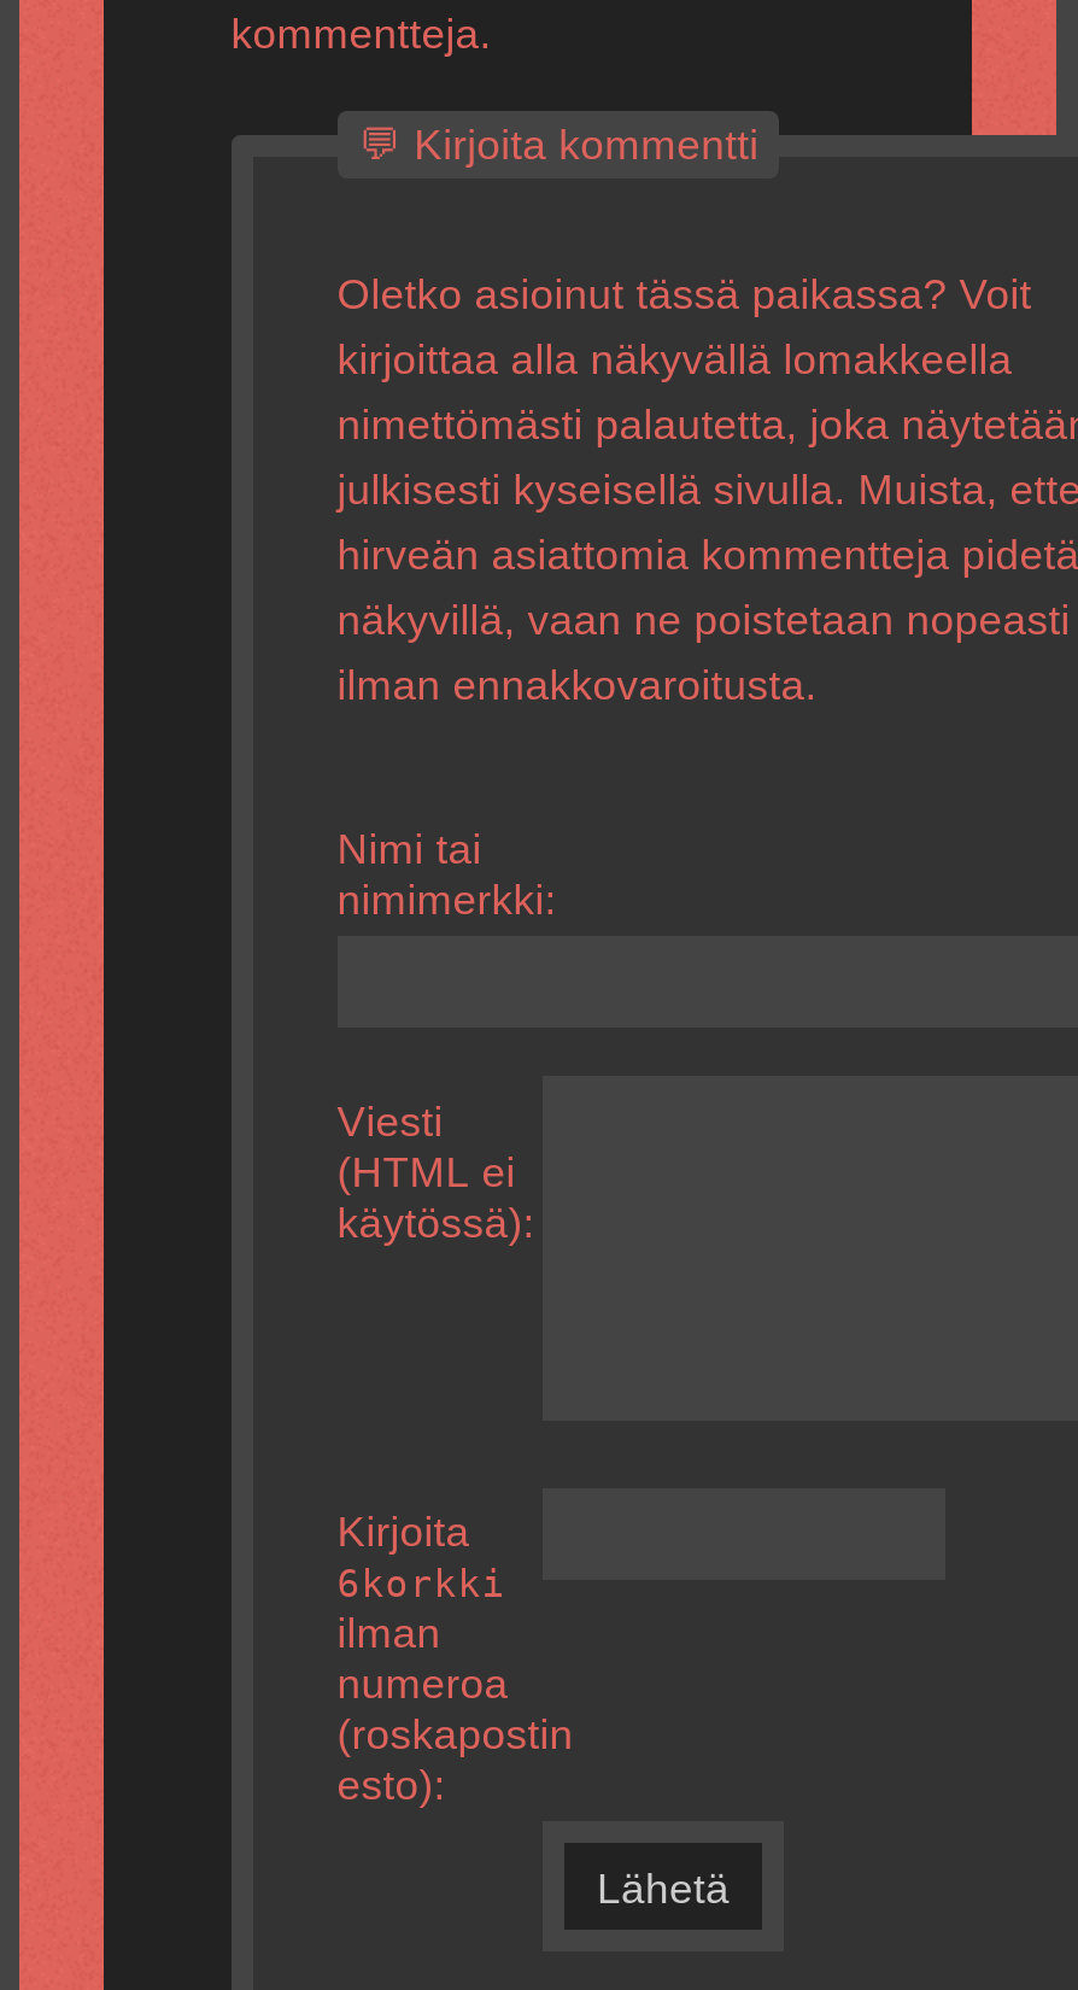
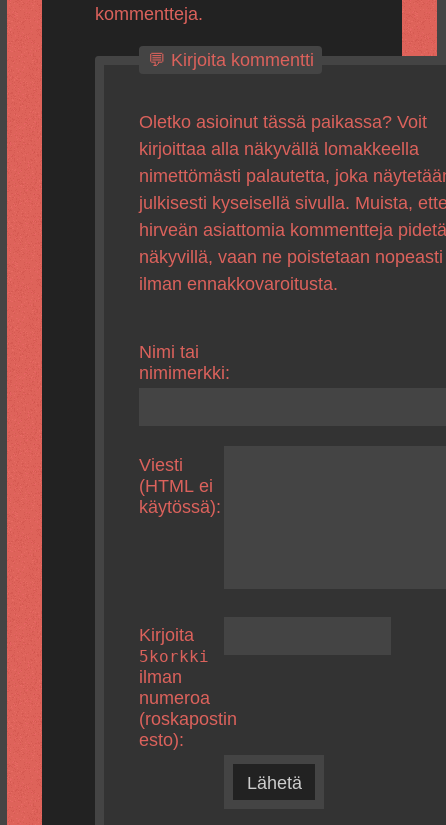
- 6korkki
+ 5korkki
